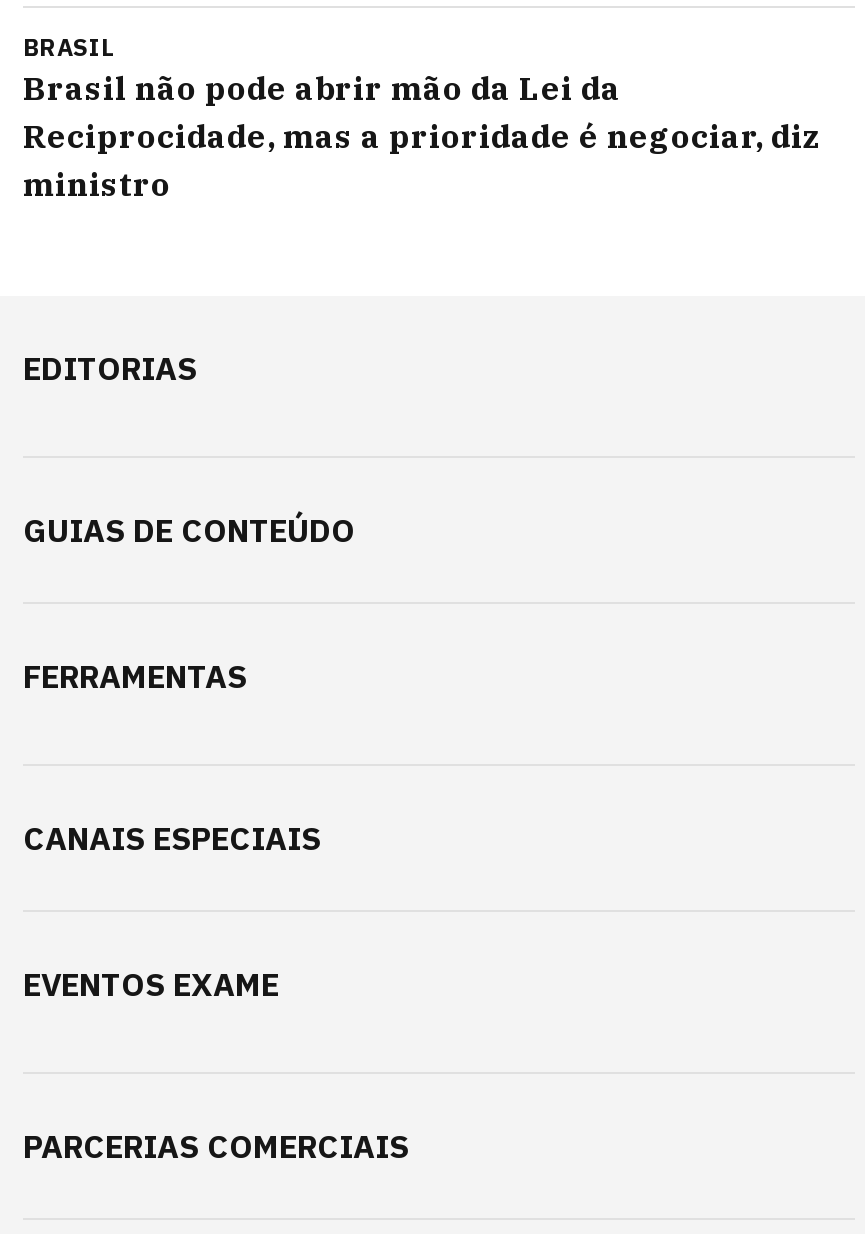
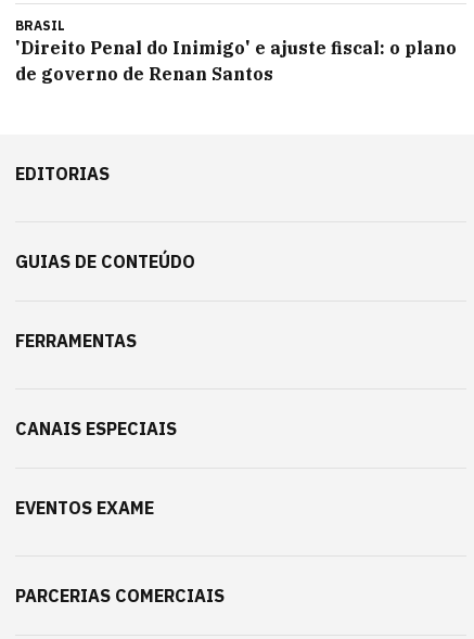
- Brasil não pode abrir mão da Lei da
- Reciprocidade, mas a prioridade é negociar, diz
- ministro
+ 'Direito Penal do Inimigo' e ajuste fiscal: o plano
+ de governo de Renan Santos
